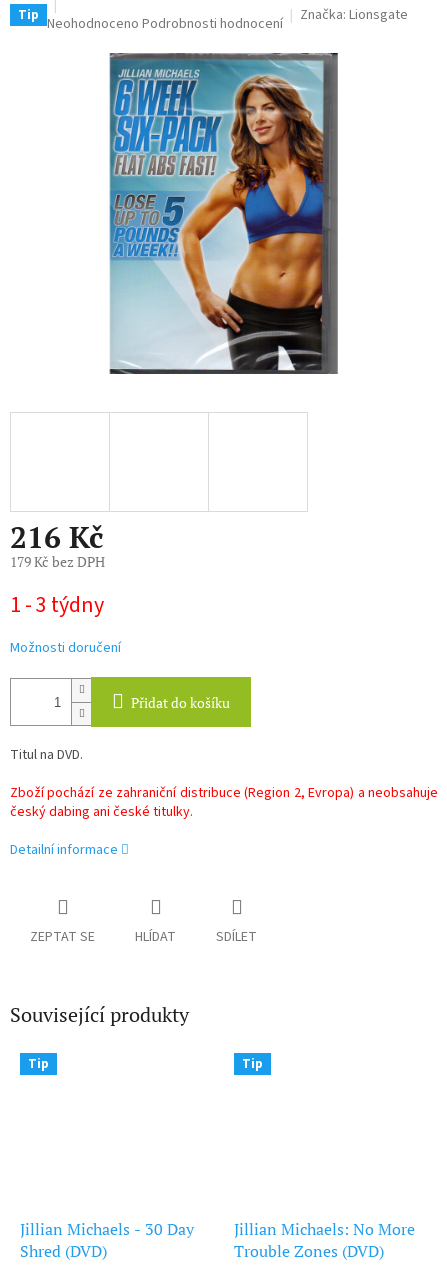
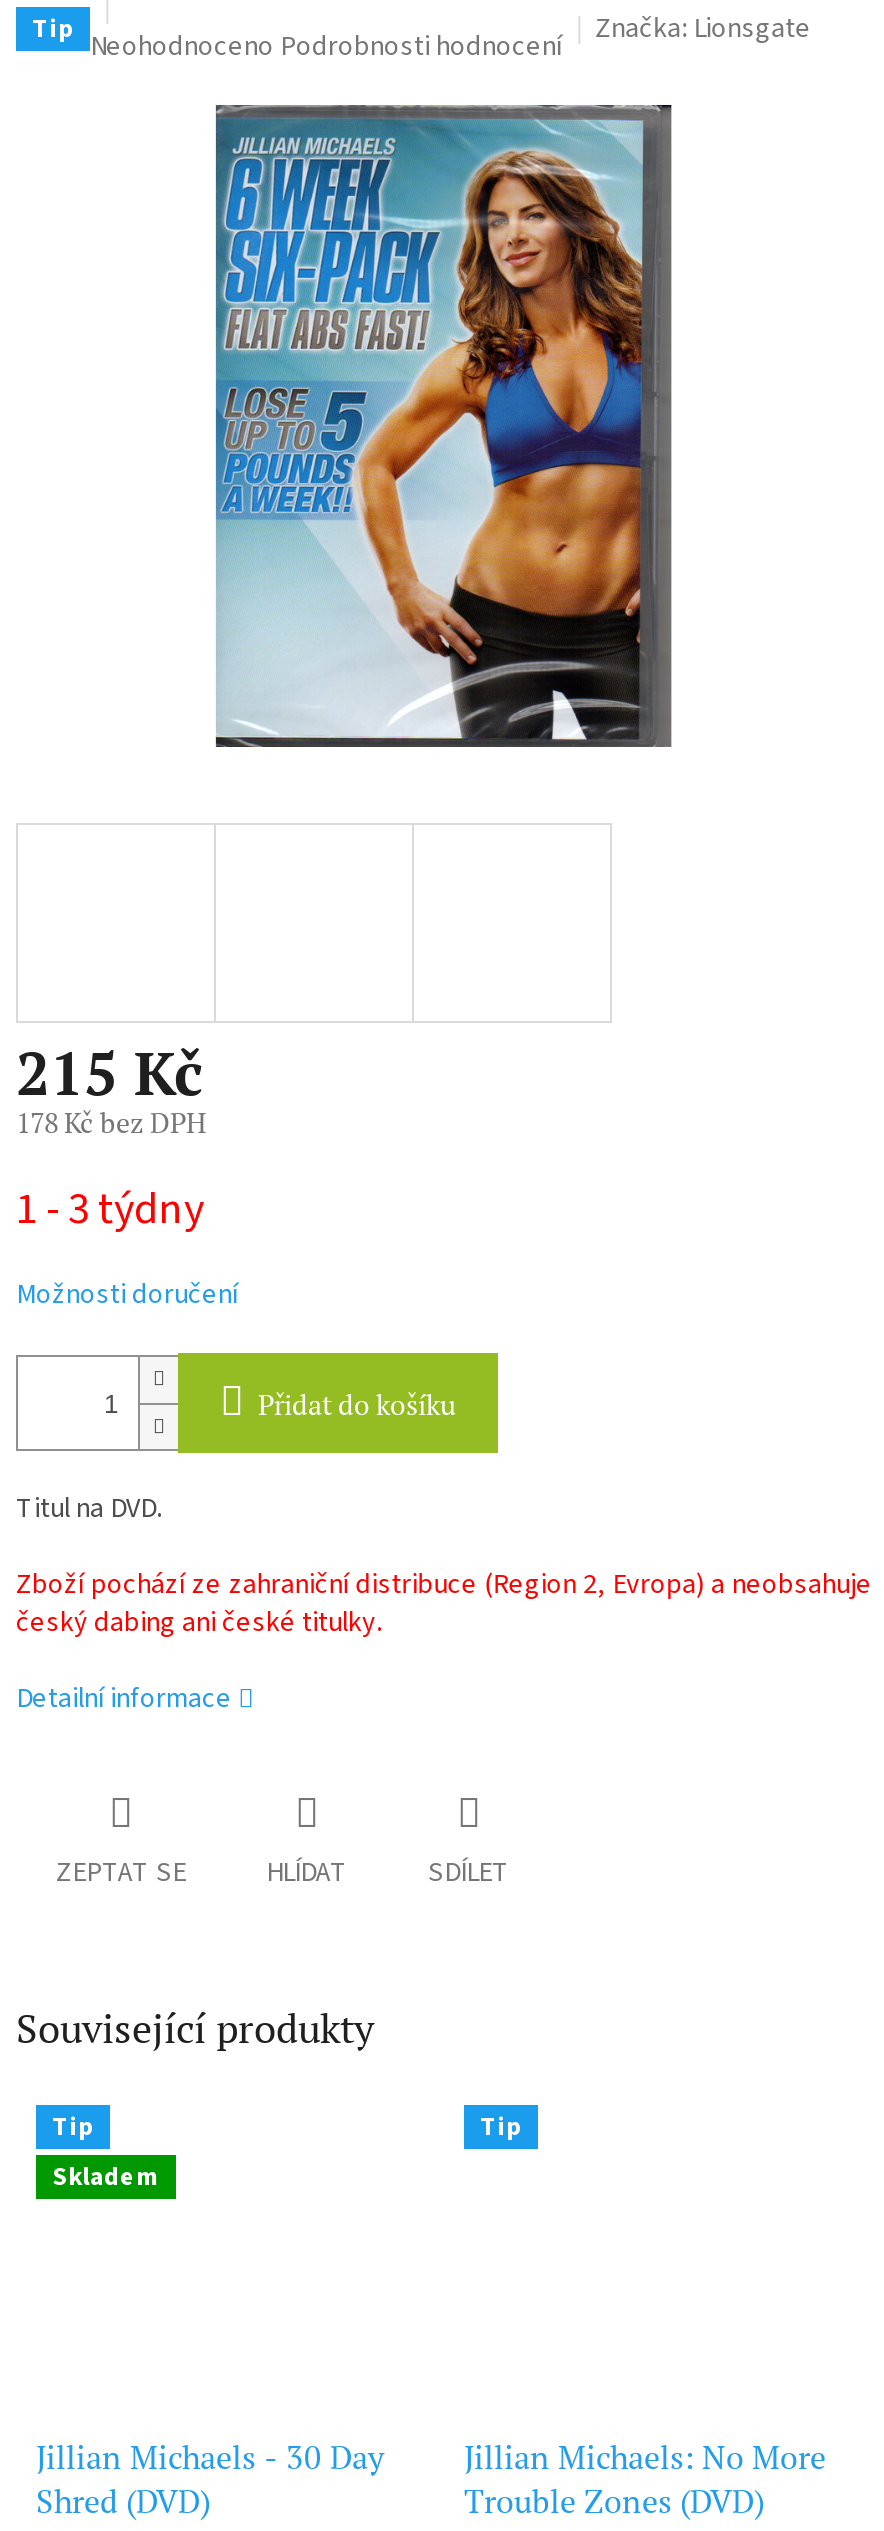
- 216 Kč
+ 215 Kč

- 179 Kč bez DPH
+ 178 Kč bez DPH

+ Skladem
